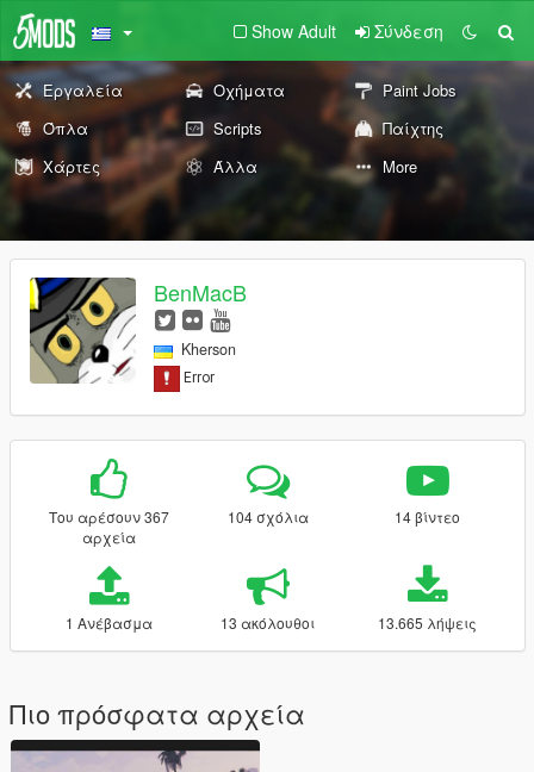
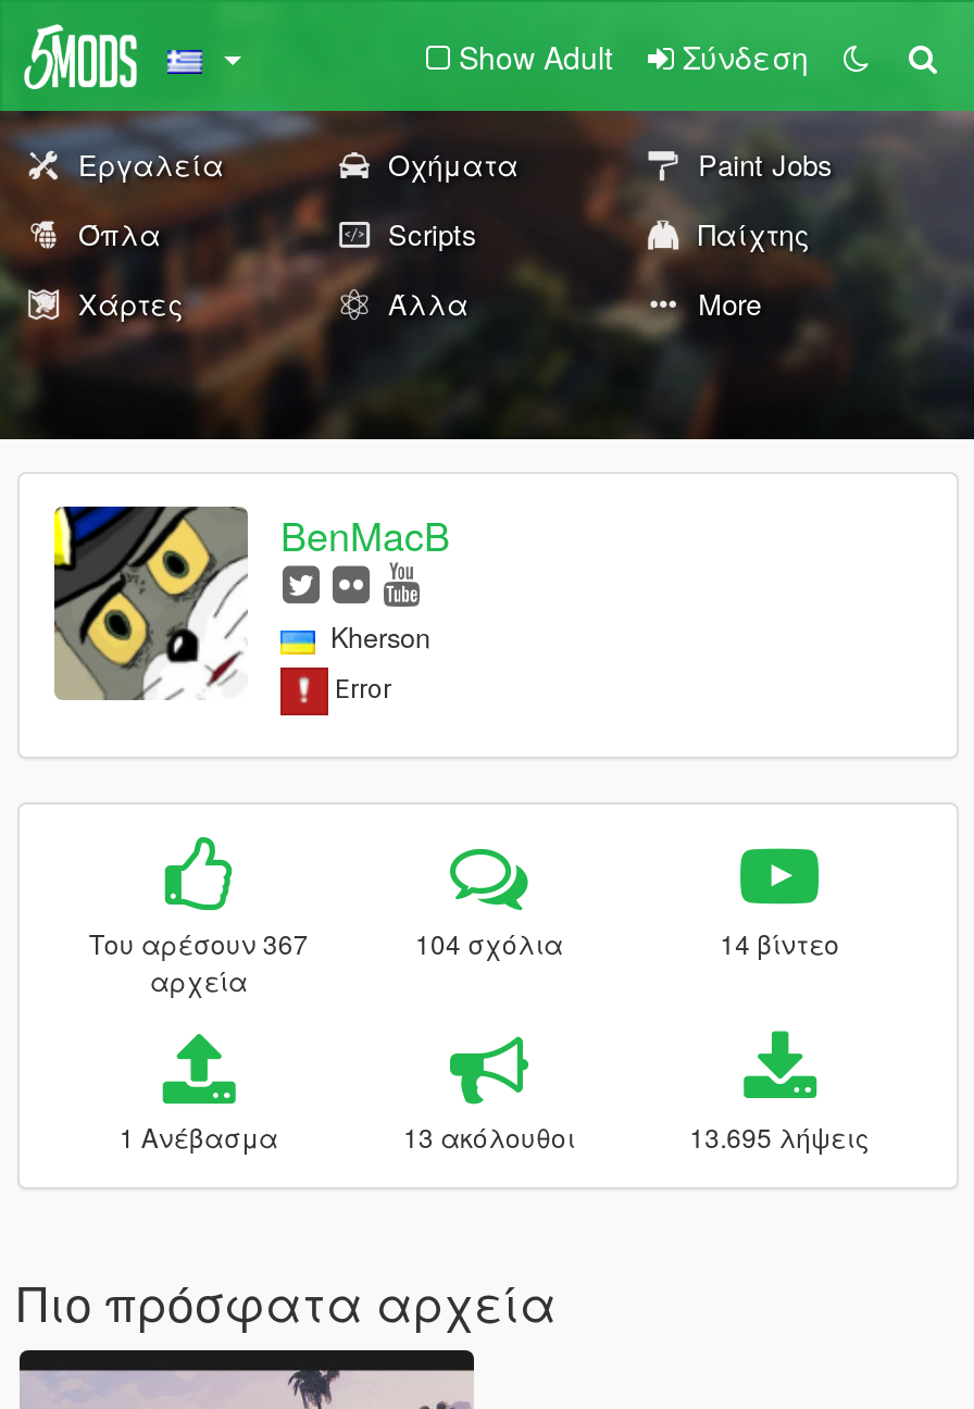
- 13.665 λήψεις
+ 13.695 λήψεις
